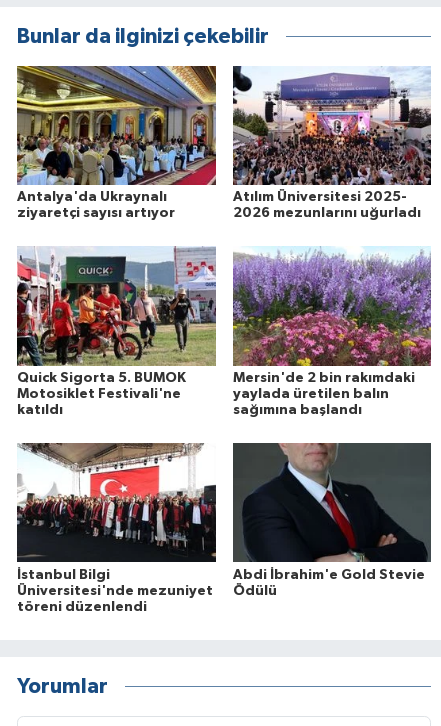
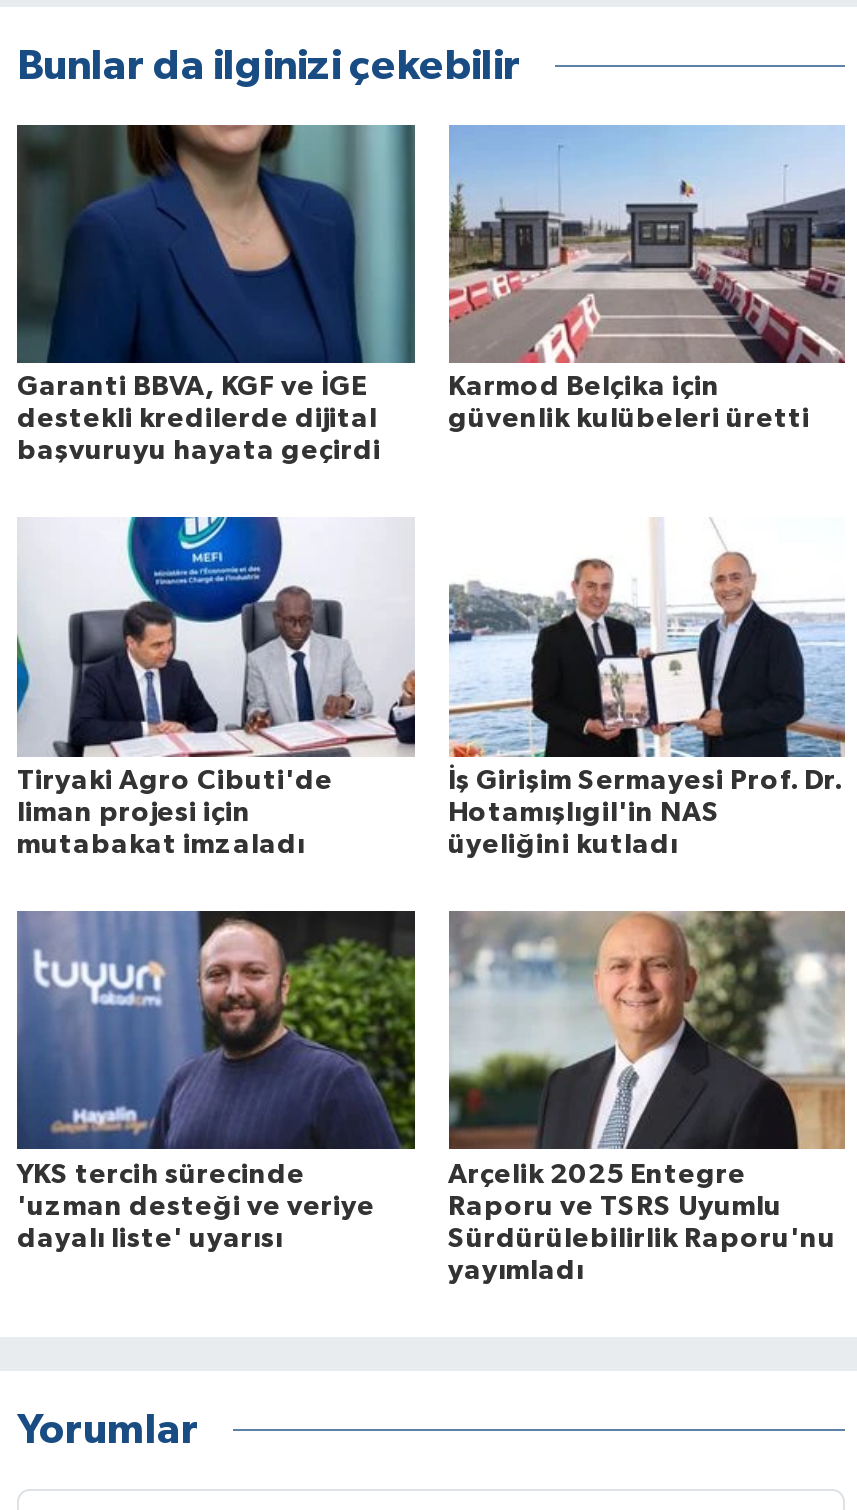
- [image]
- Antalya'da Ukraynalı
- ziyaretçi sayısı artıyor
+ [image]
+ Garanti BBVA, KGF ve İGE
+ destekli kredilerde dijital
+ başvuruyu hayata geçirdi

- [image]
- Atılım Üniversitesi 2025-
- 2026 mezunlarını uğurladı
+ [image]
+ Karmod Belçika için
+ güvenlik kulübeleri üretti

- [image]
- Quick Sigorta 5. BUMOK
- Motosiklet Festivali'ne
- katıldı
+ [image]
+ Tiryaki Agro Cibuti'de
+ liman projesi için
+ mutabakat imzaladı

- [image]
- Mersin'de 2 bin rakımdaki
- yaylada üretilen balın
- sağımına başlandı
+ [image]
+ İş Girişim Sermayesi Prof. Dr.
+ Hotamışlıgil'in NAS
+ üyeliğini kutladı

- [image]
- İstanbul Bilgi
- Üniversitesi'nde mezuniyet
- töreni düzenlendi
+ [image]
+ YKS tercih sürecinde
+ 'uzman desteği ve veriye
+ dayalı liste' uyarısı

- [image]
- Abdi İbrahim'e Gold Stevie
- Ödülü
+ [image]
+ Arçelik 2025 Entegre
+ Raporu ve TSRS Uyumlu
+ Sürdürülebilirlik Raporu'nu
+ yayımladı
